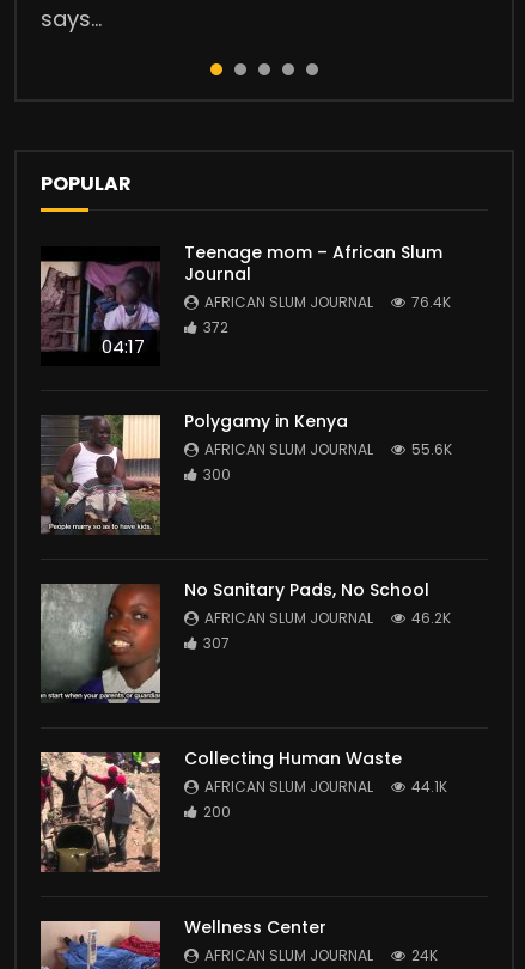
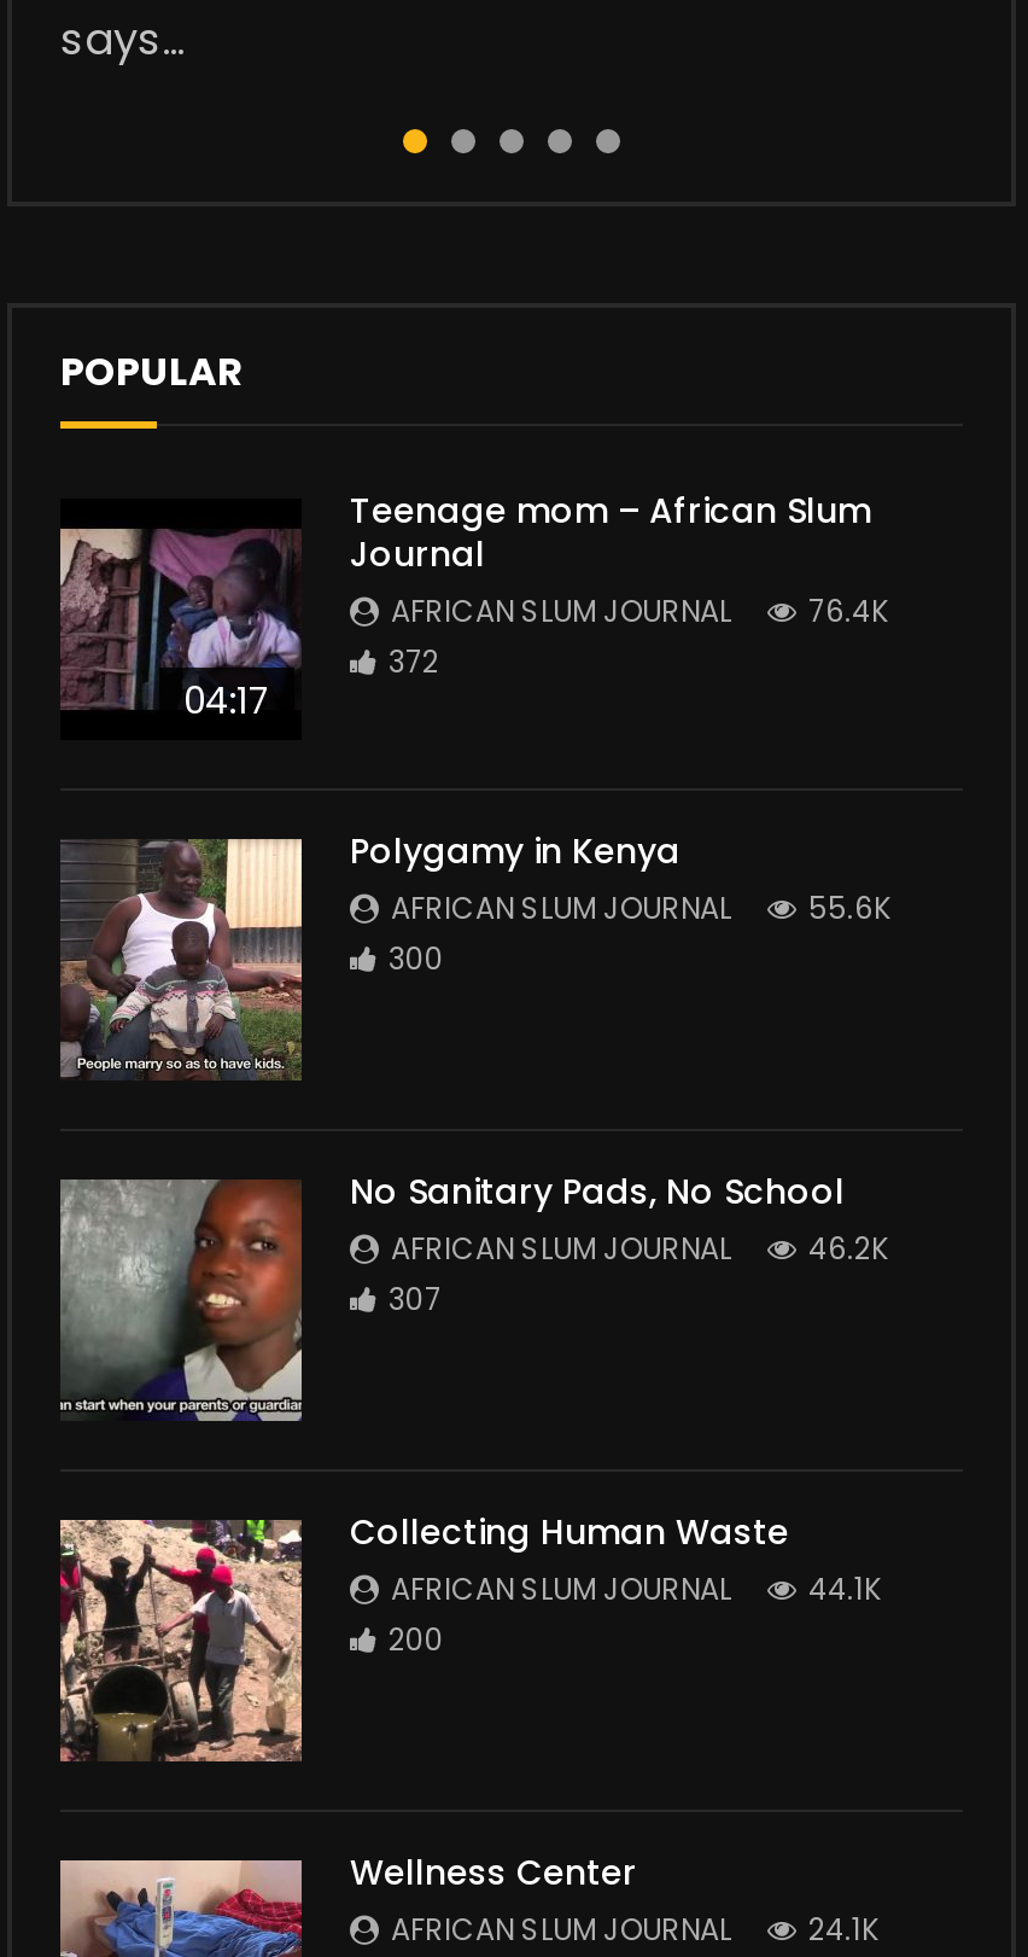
- AFRICAN SLUM JOURNAL 24K
+ AFRICAN SLUM JOURNAL 24.1K
